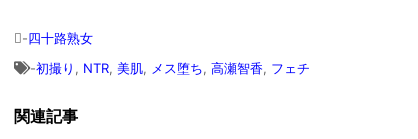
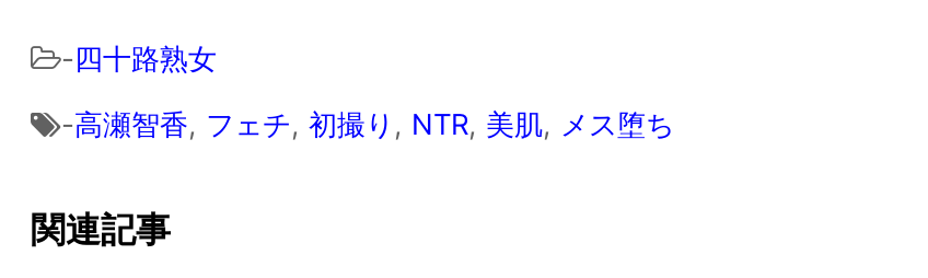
- -初撮り, NTR,美肌,メス堕ち,高瀬智香,フェチ
+ -高瀬智香,フェチ,初撮り, NTR,美肌,メス堕ち
